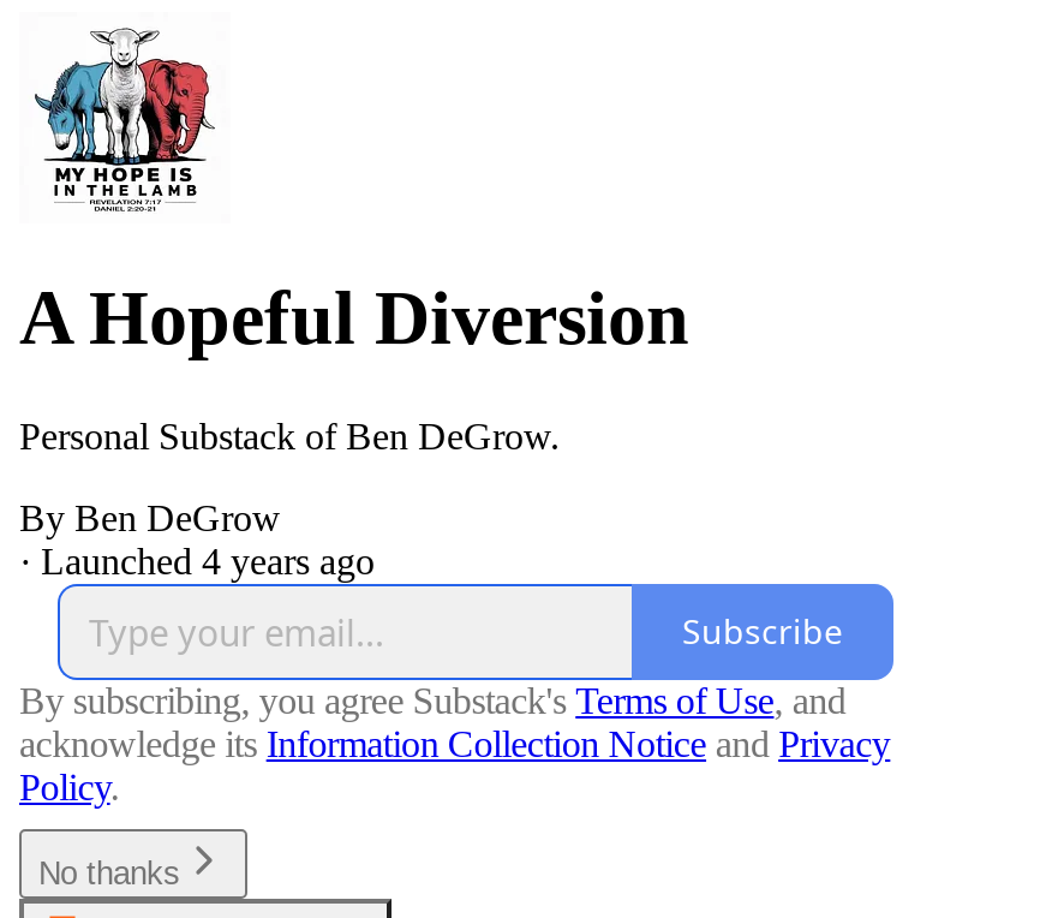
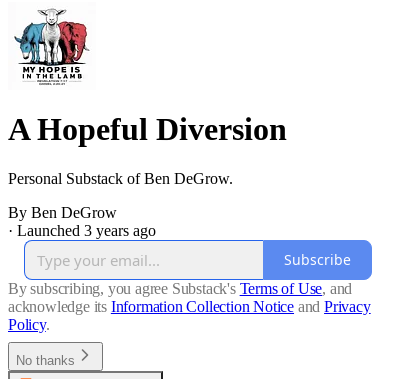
- · Launched 4 years ago
+ · Launched 3 years ago
